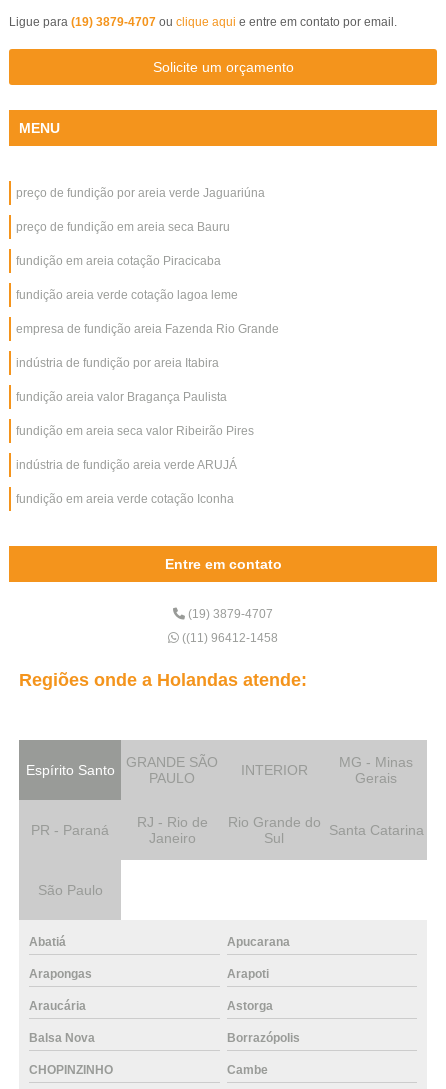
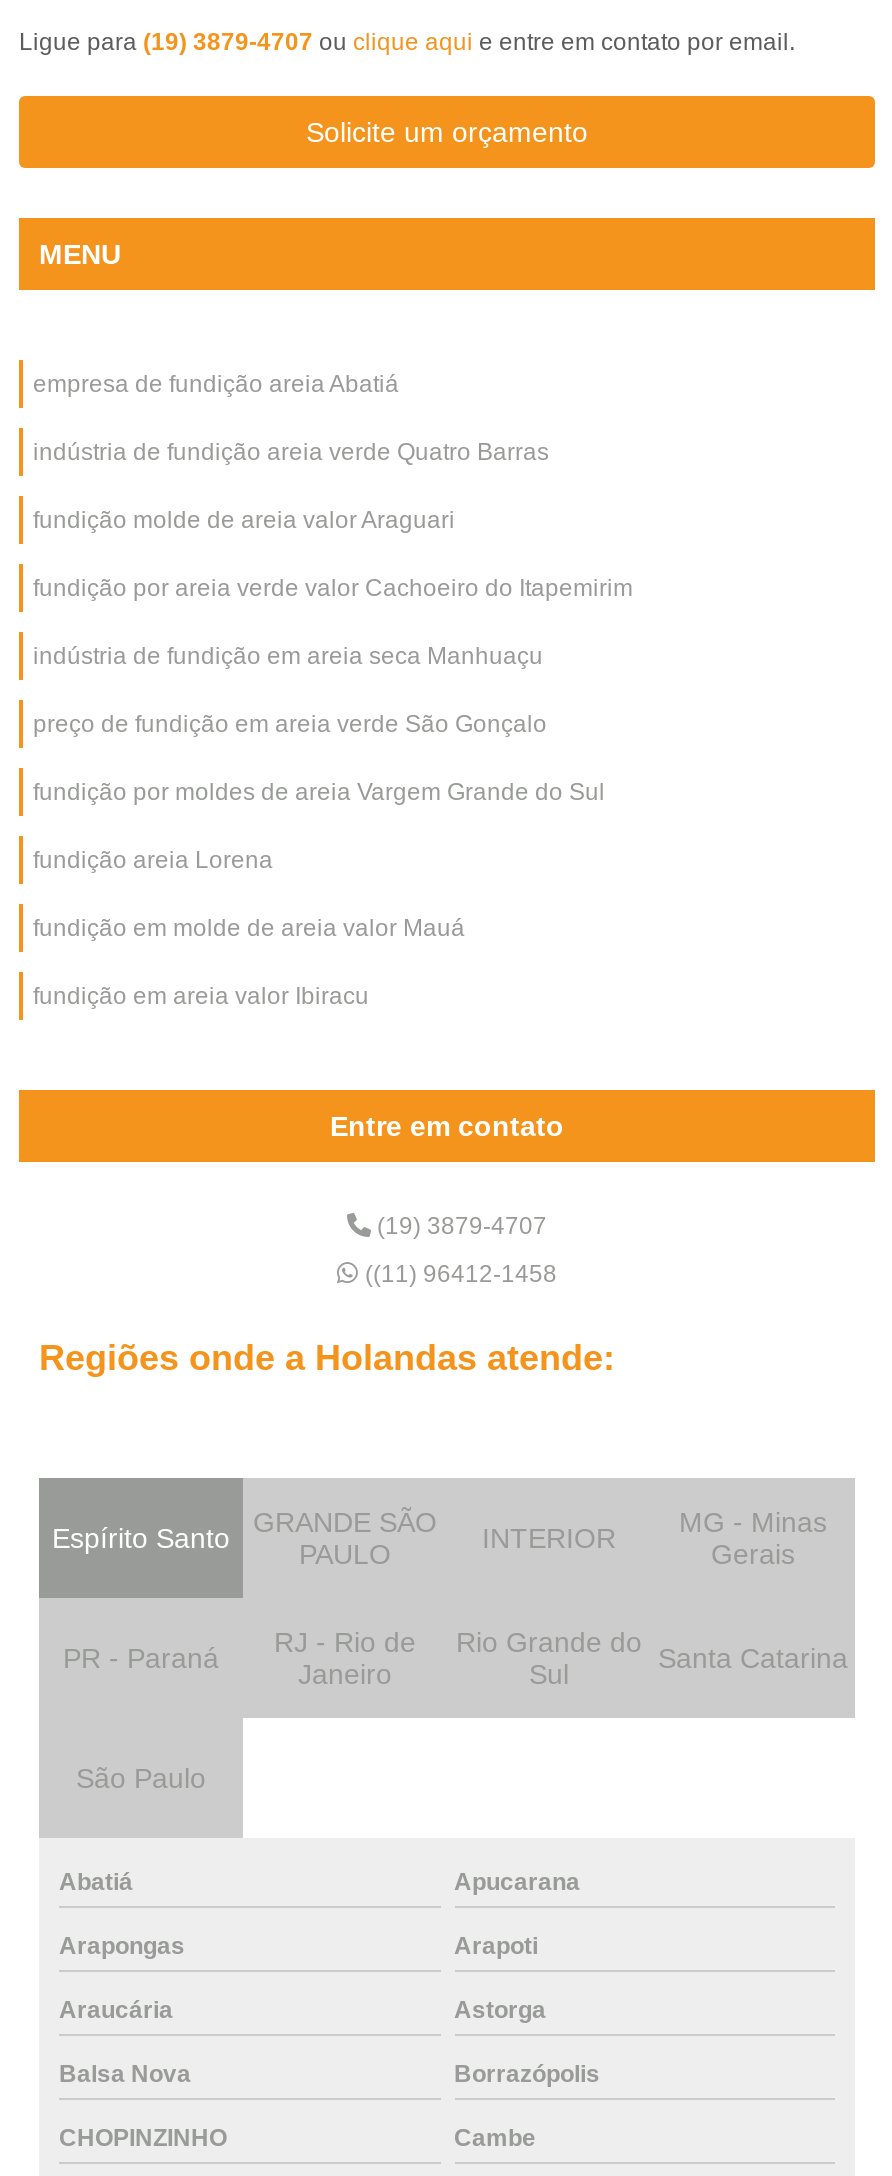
- preço de fundição por areia verde Jaguariúna
+ empresa de fundição areia Abatiá

- preço de fundição em areia seca Bauru
+ indústria de fundição areia verde Quatro Barras

- fundição em areia cotação Piracicaba
+ fundição molde de areia valor Araguari

- fundição areia verde cotação lagoa leme
+ fundição por areia verde valor Cachoeiro do Itapemirim

- empresa de fundição areia Fazenda Rio Grande
+ indústria de fundição em areia seca Manhuaçu

- indústria de fundição por areia Itabira
+ preço de fundição em areia verde São Gonçalo

- fundição areia valor Bragança Paulista
+ fundição por moldes de areia Vargem Grande do Sul

- fundição em areia seca valor Ribeirão Pires
+ fundição areia Lorena

- indústria de fundição areia verde ARUJÁ
+ fundição em molde de areia valor Mauá

- fundição em areia verde cotação Iconha
+ fundição em areia valor Ibiracu
